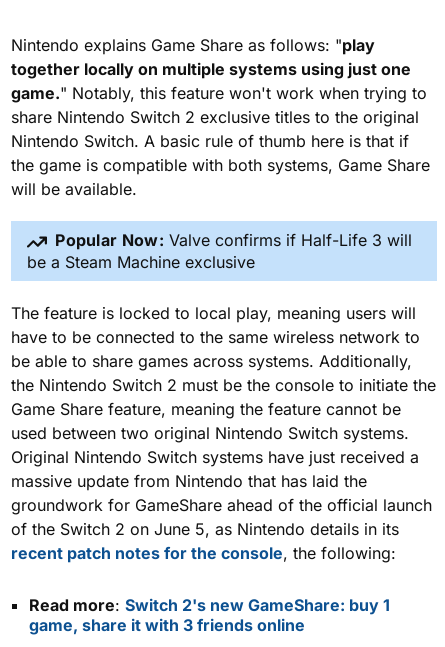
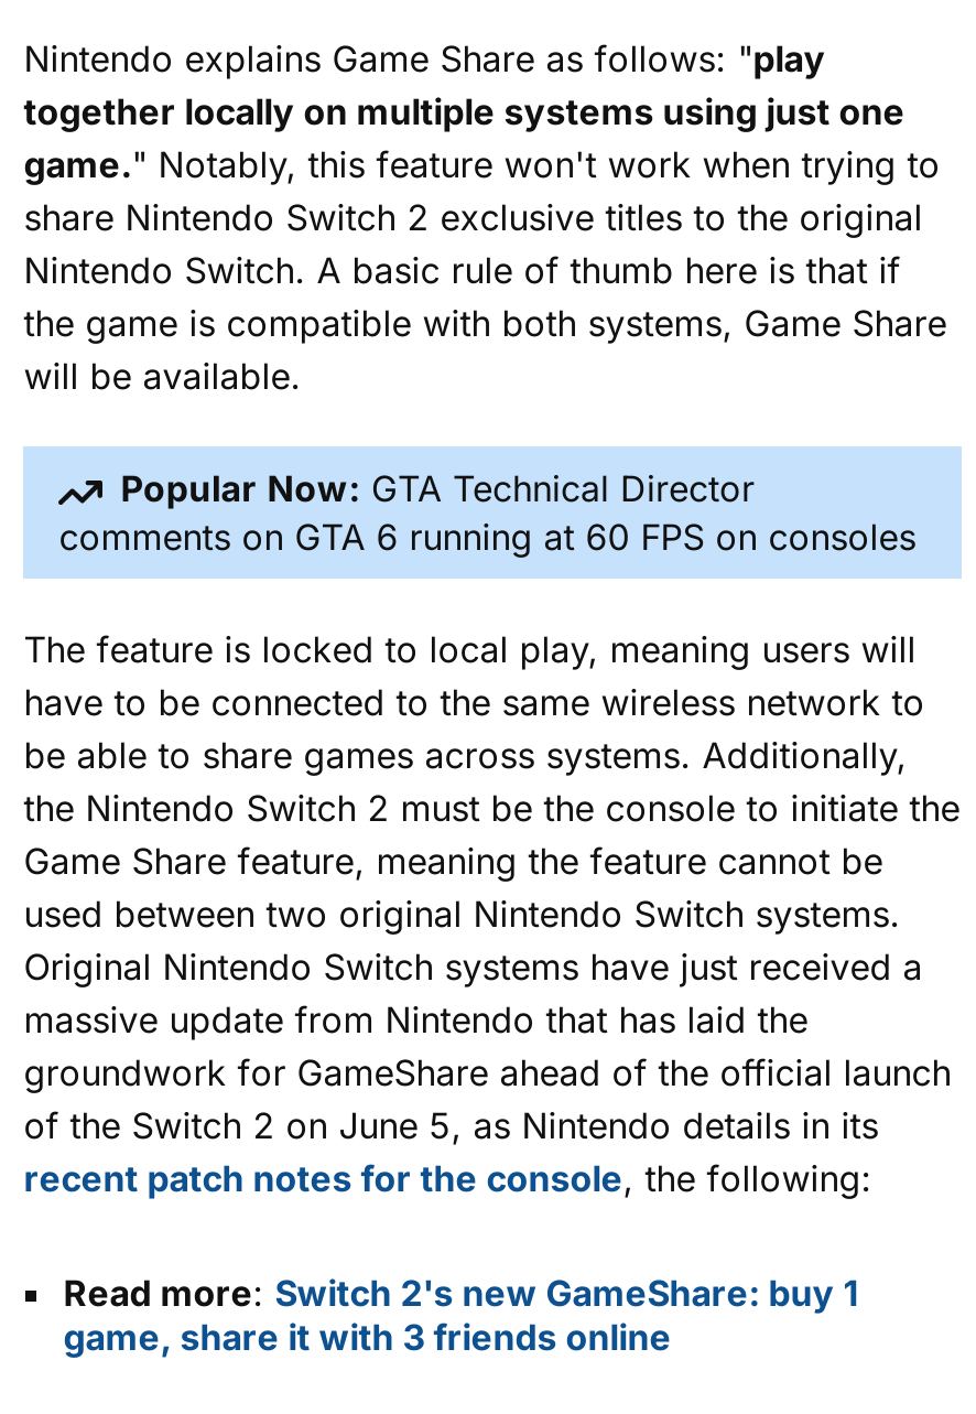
- Popular Now: Valve confirms if Half-Life 3 will
- be a Steam Machine exclusive
+ Popular Now: GTA Technical Director
+ comments on GTA 6 running at 60 FPS on consoles
